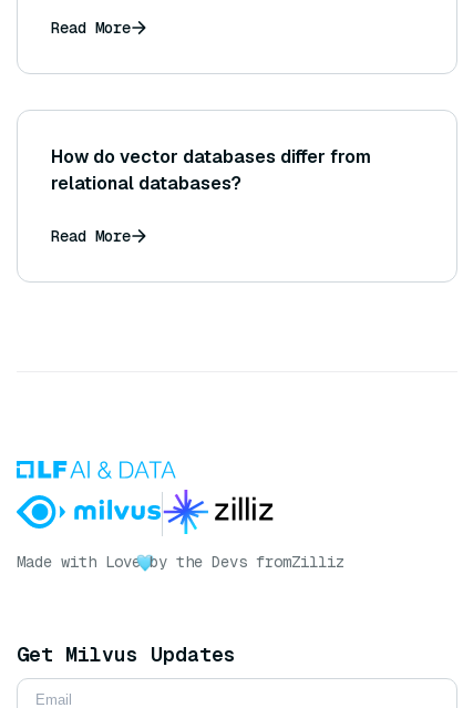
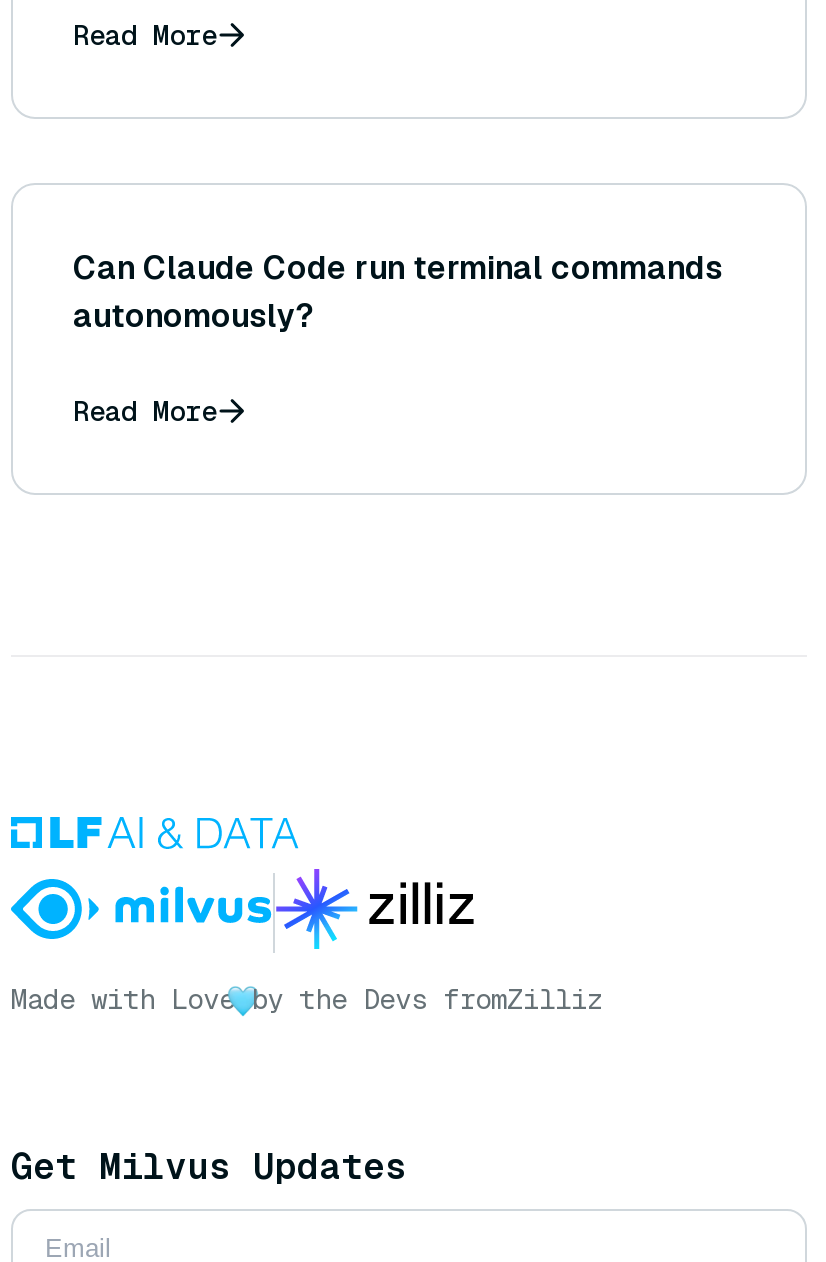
- How do vector databases differ from
- relational databases?
+ Can Claude Code run terminal commands
+ autonomously?
